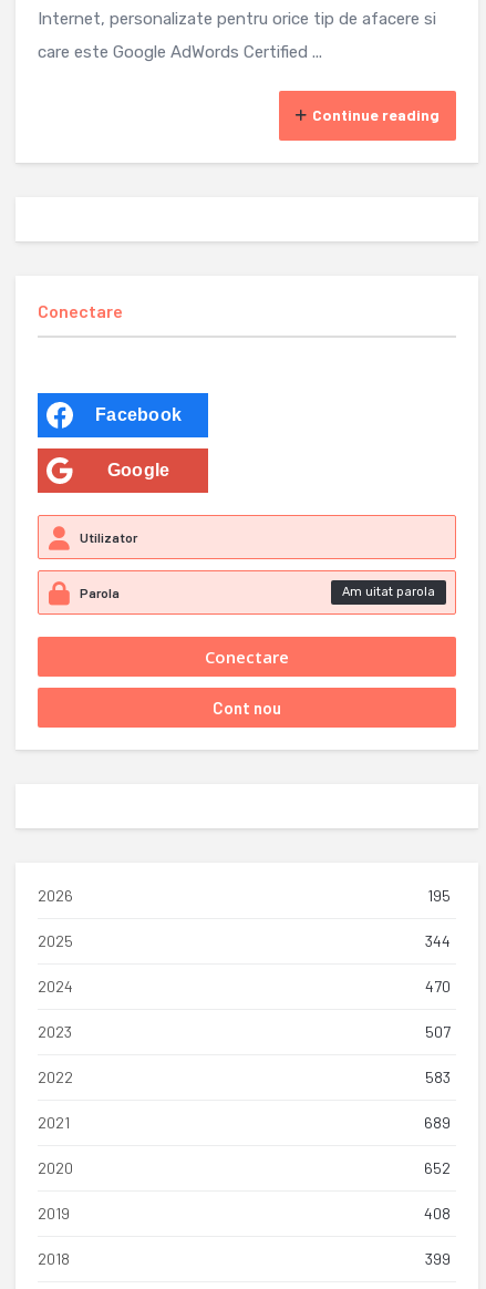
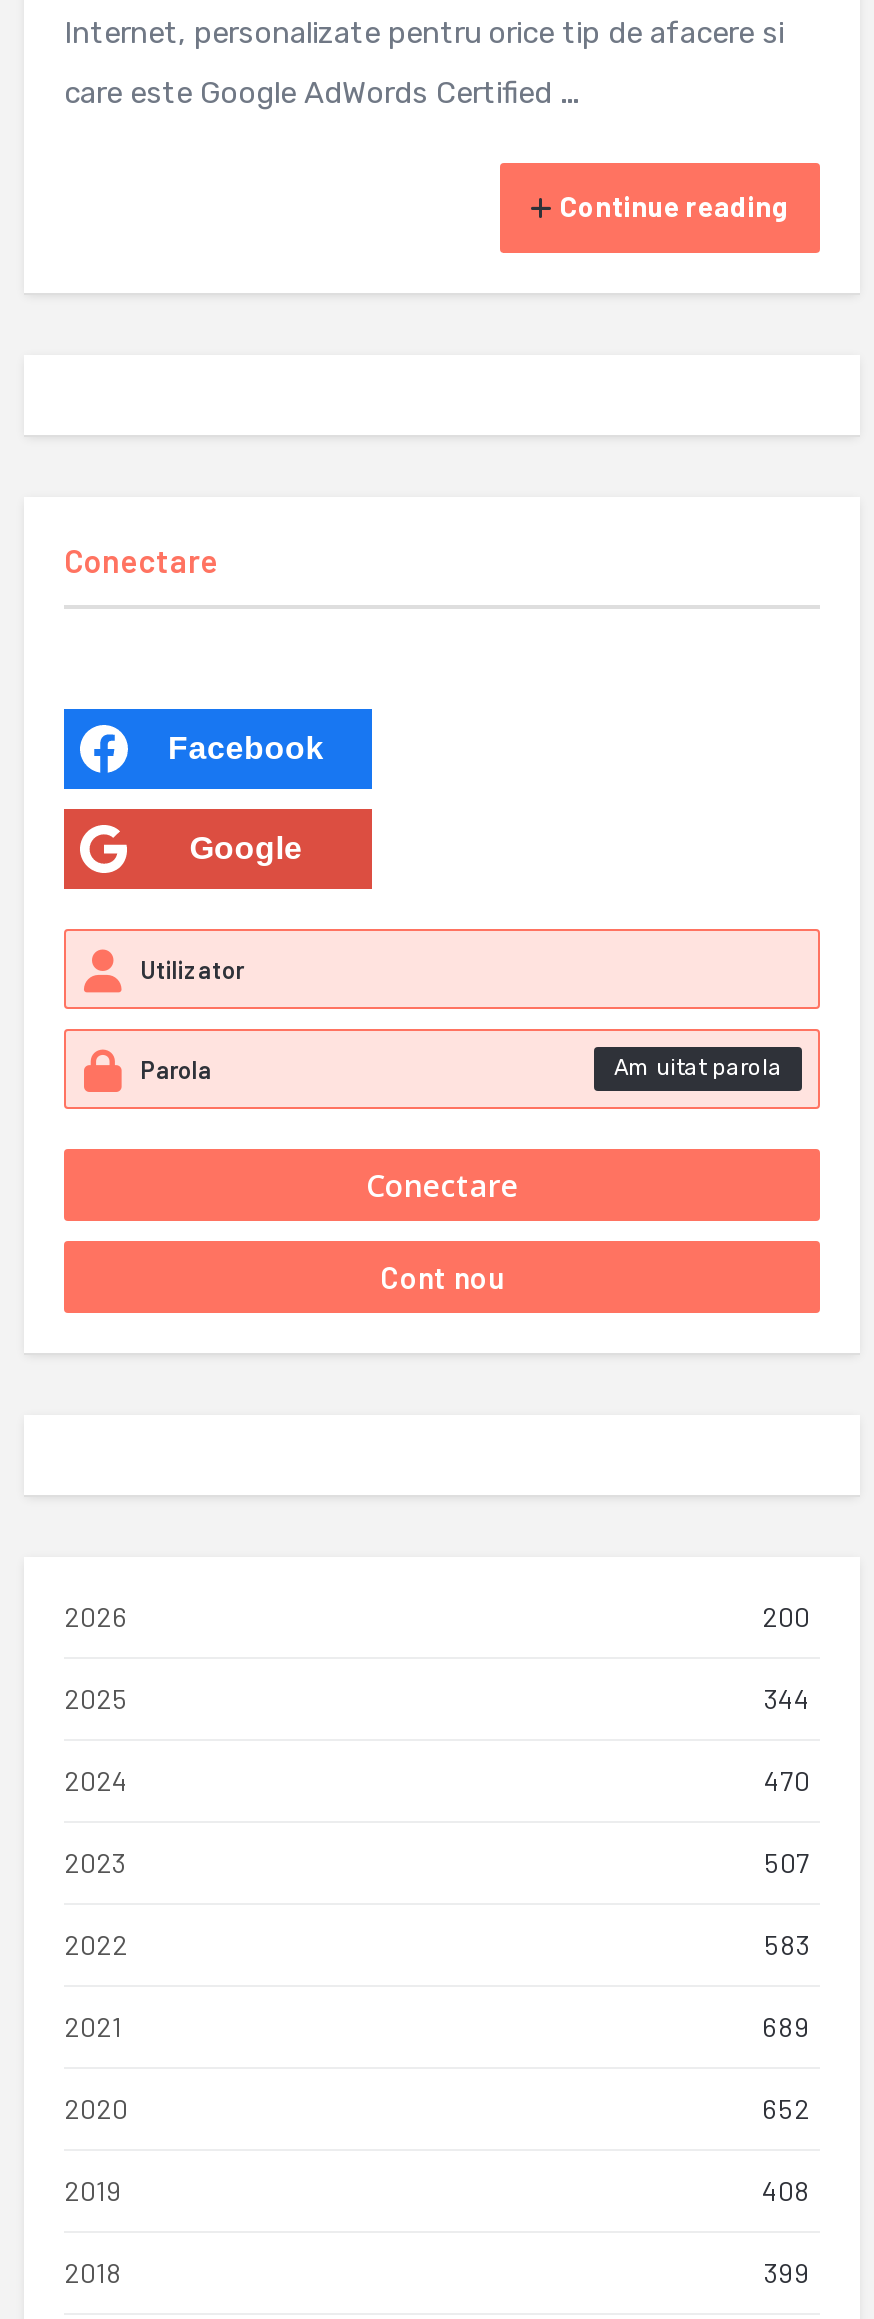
- 195
+ 200
